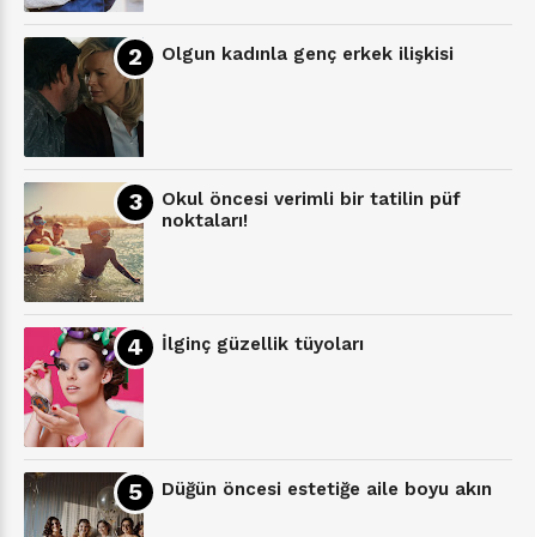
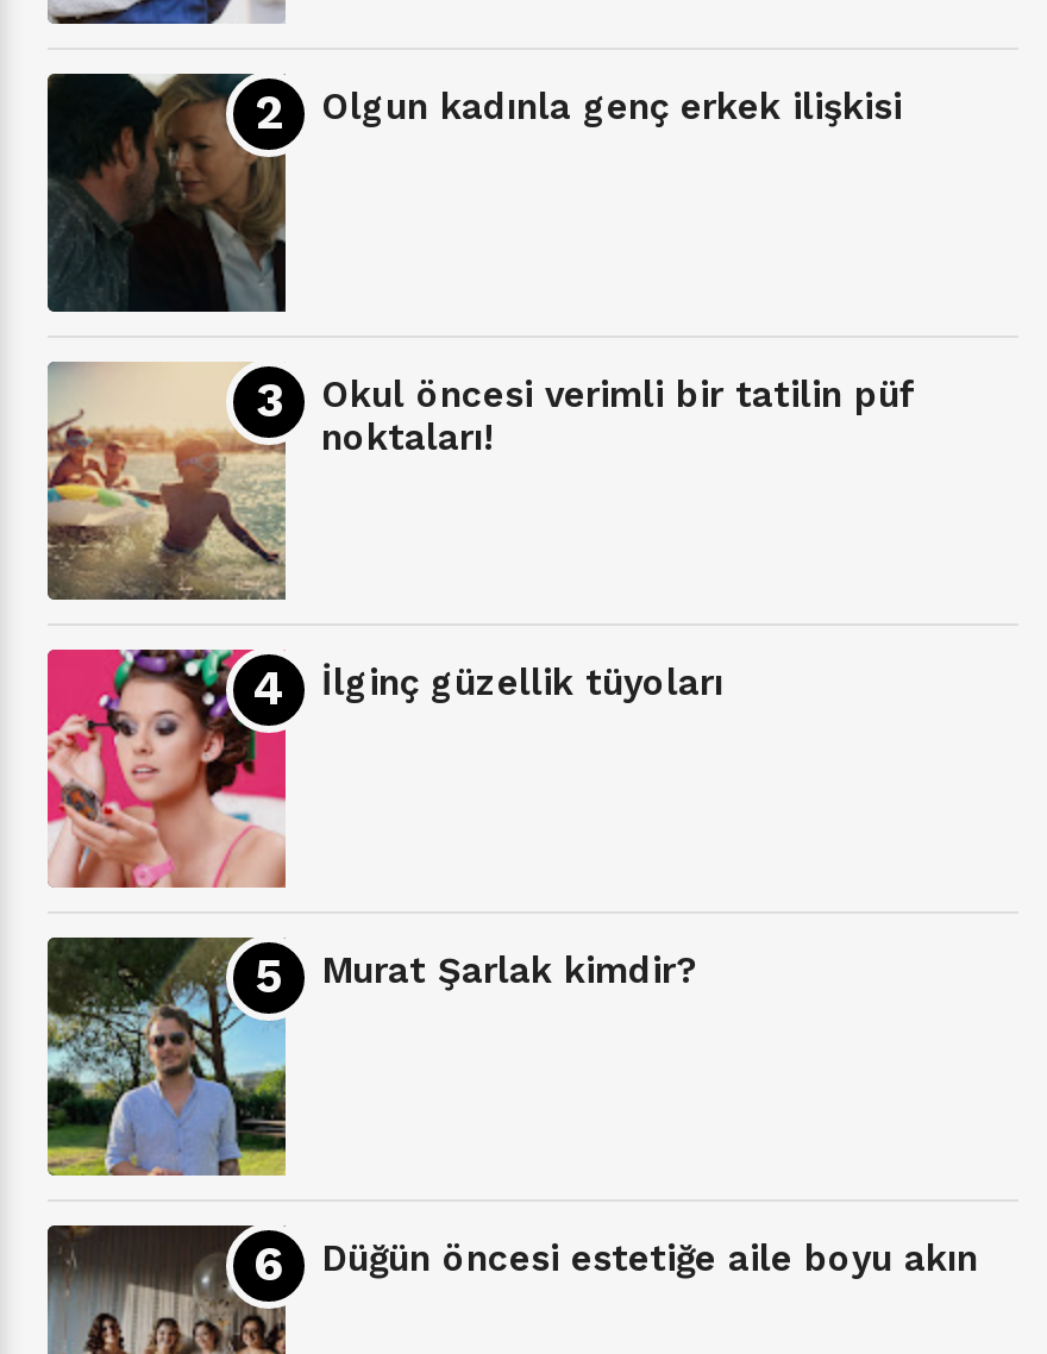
+ [image]
+ Murat Şarlak kimdir?
